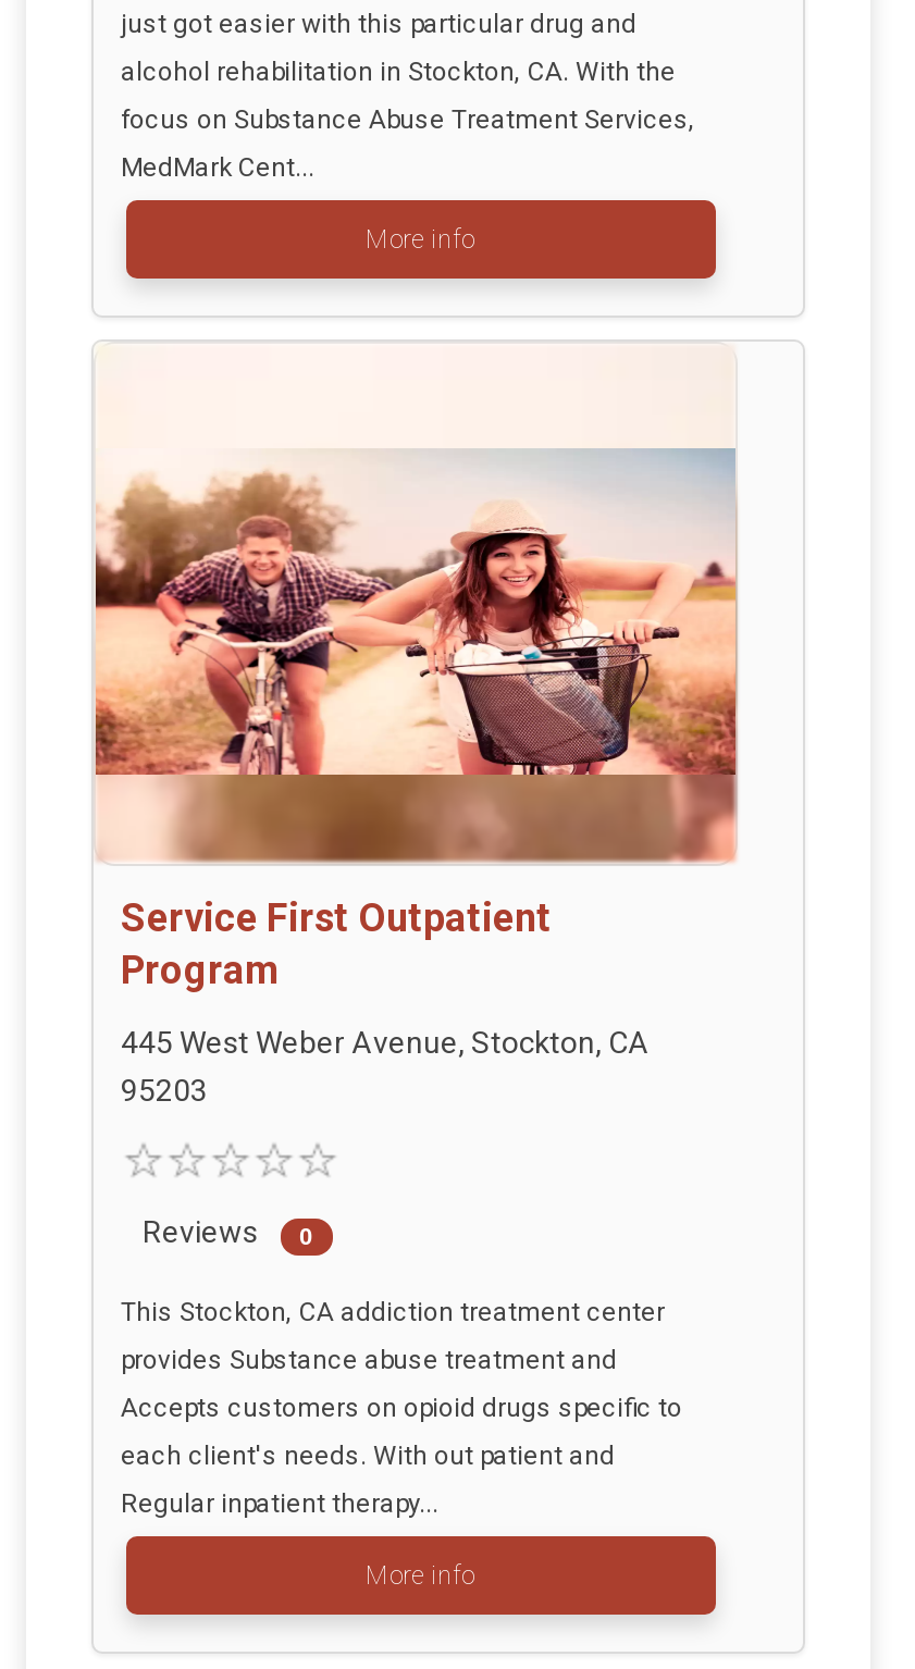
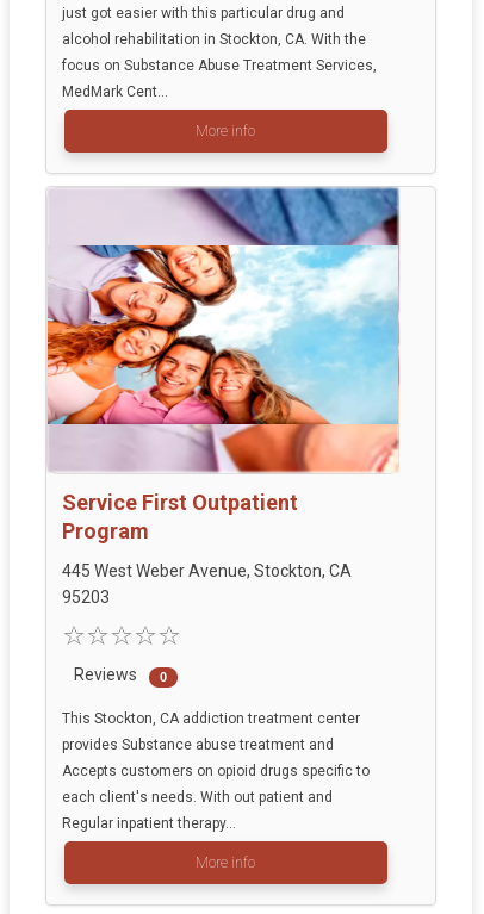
- [image]
+ [image]
